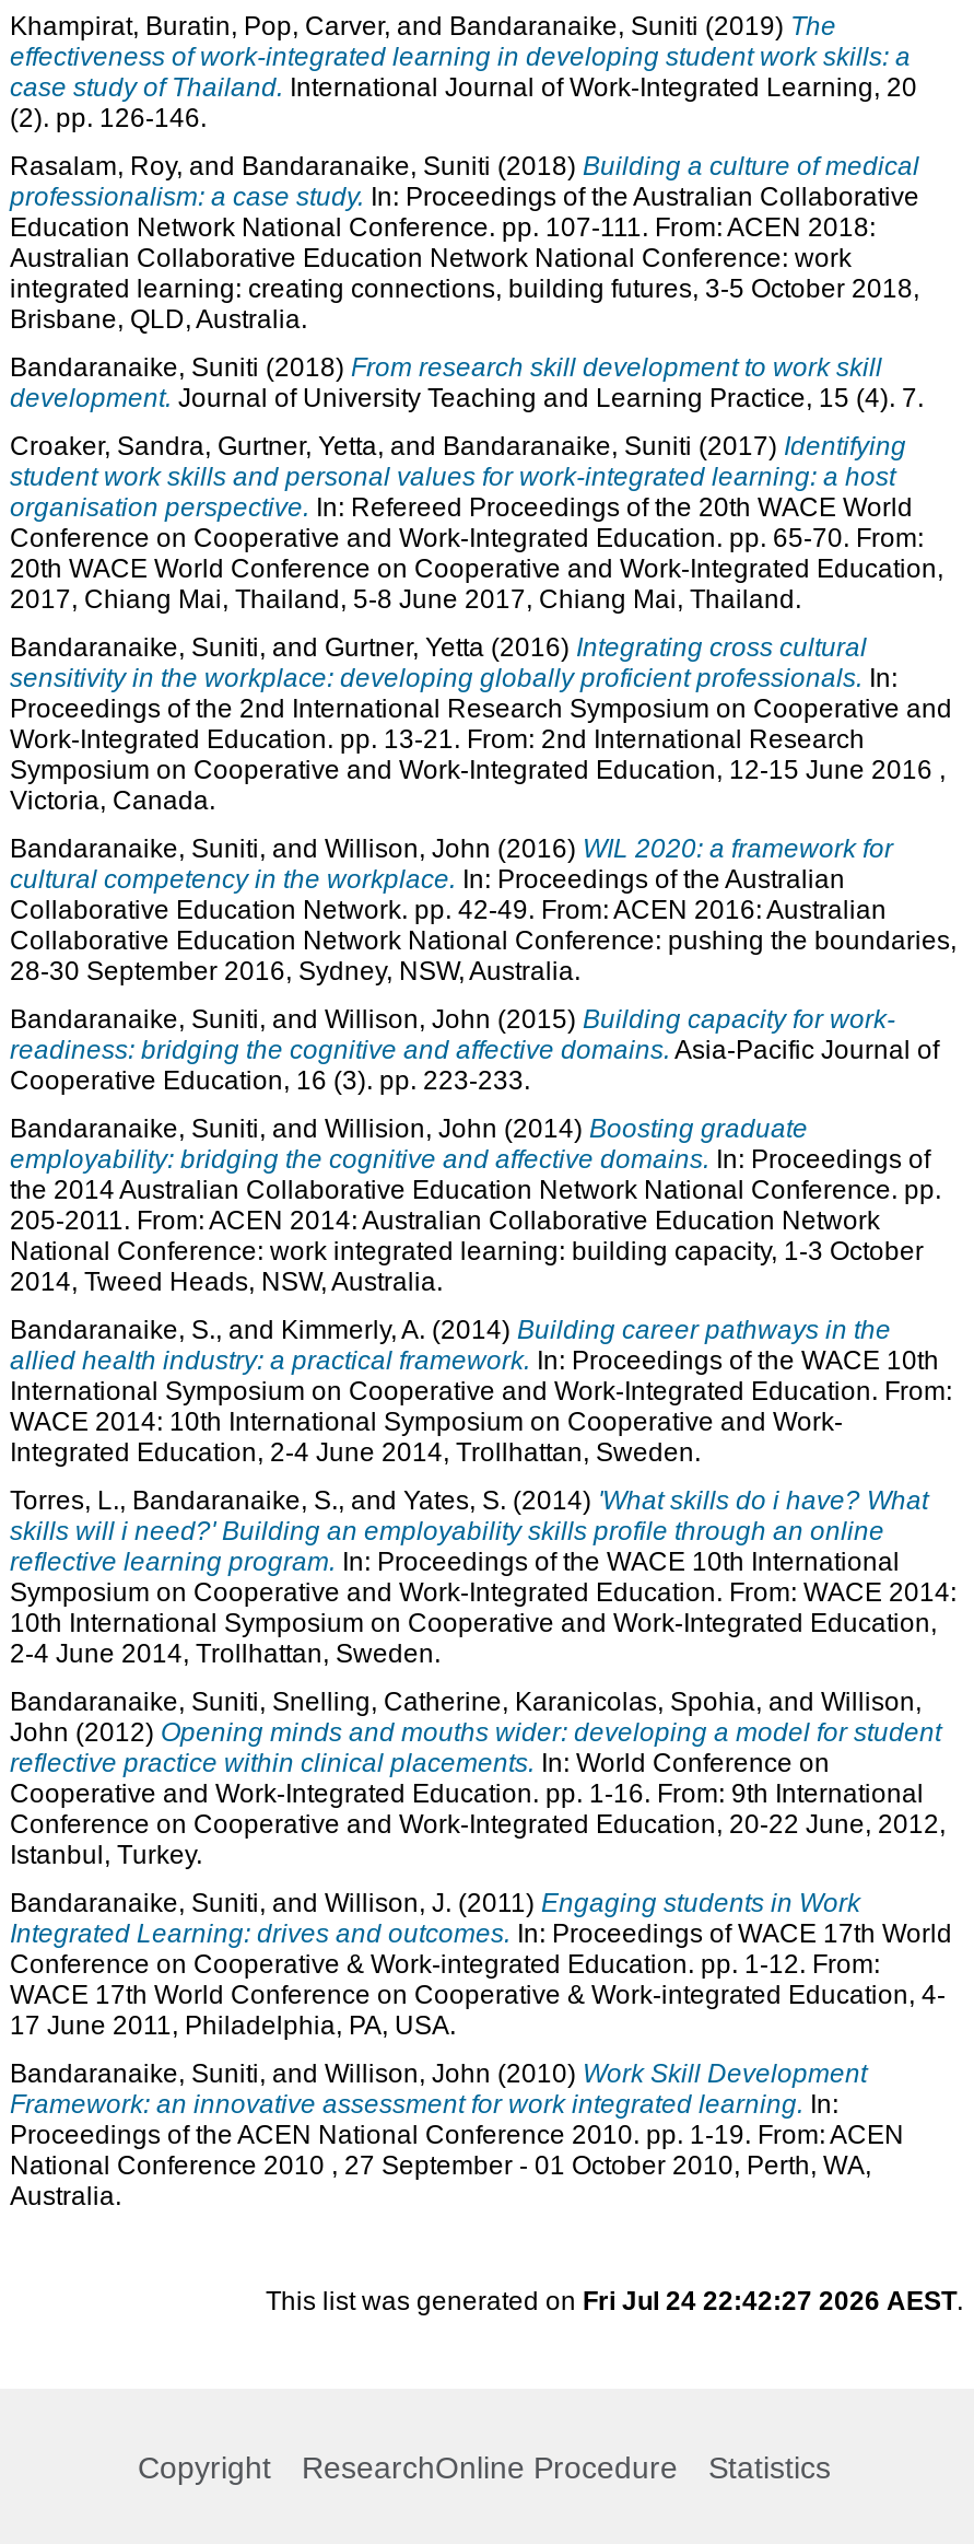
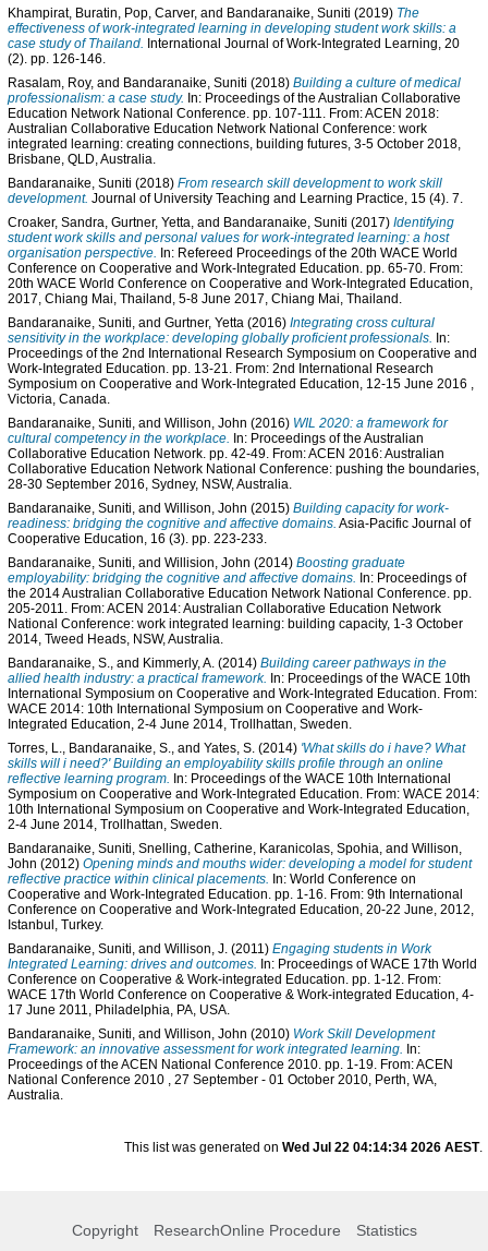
- This list was generated on Fri Jul 24 22:42:27 2026 AEST.
+ This list was generated on Wed Jul 22 04:14:34 2026 AEST.
